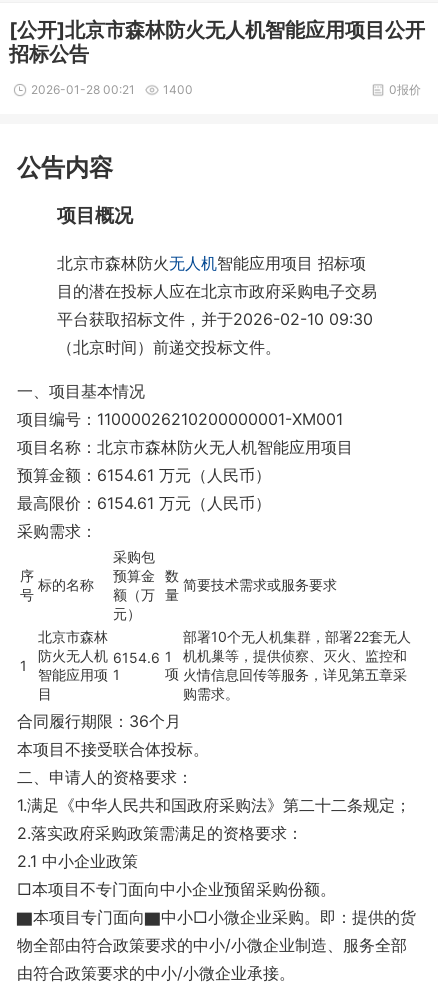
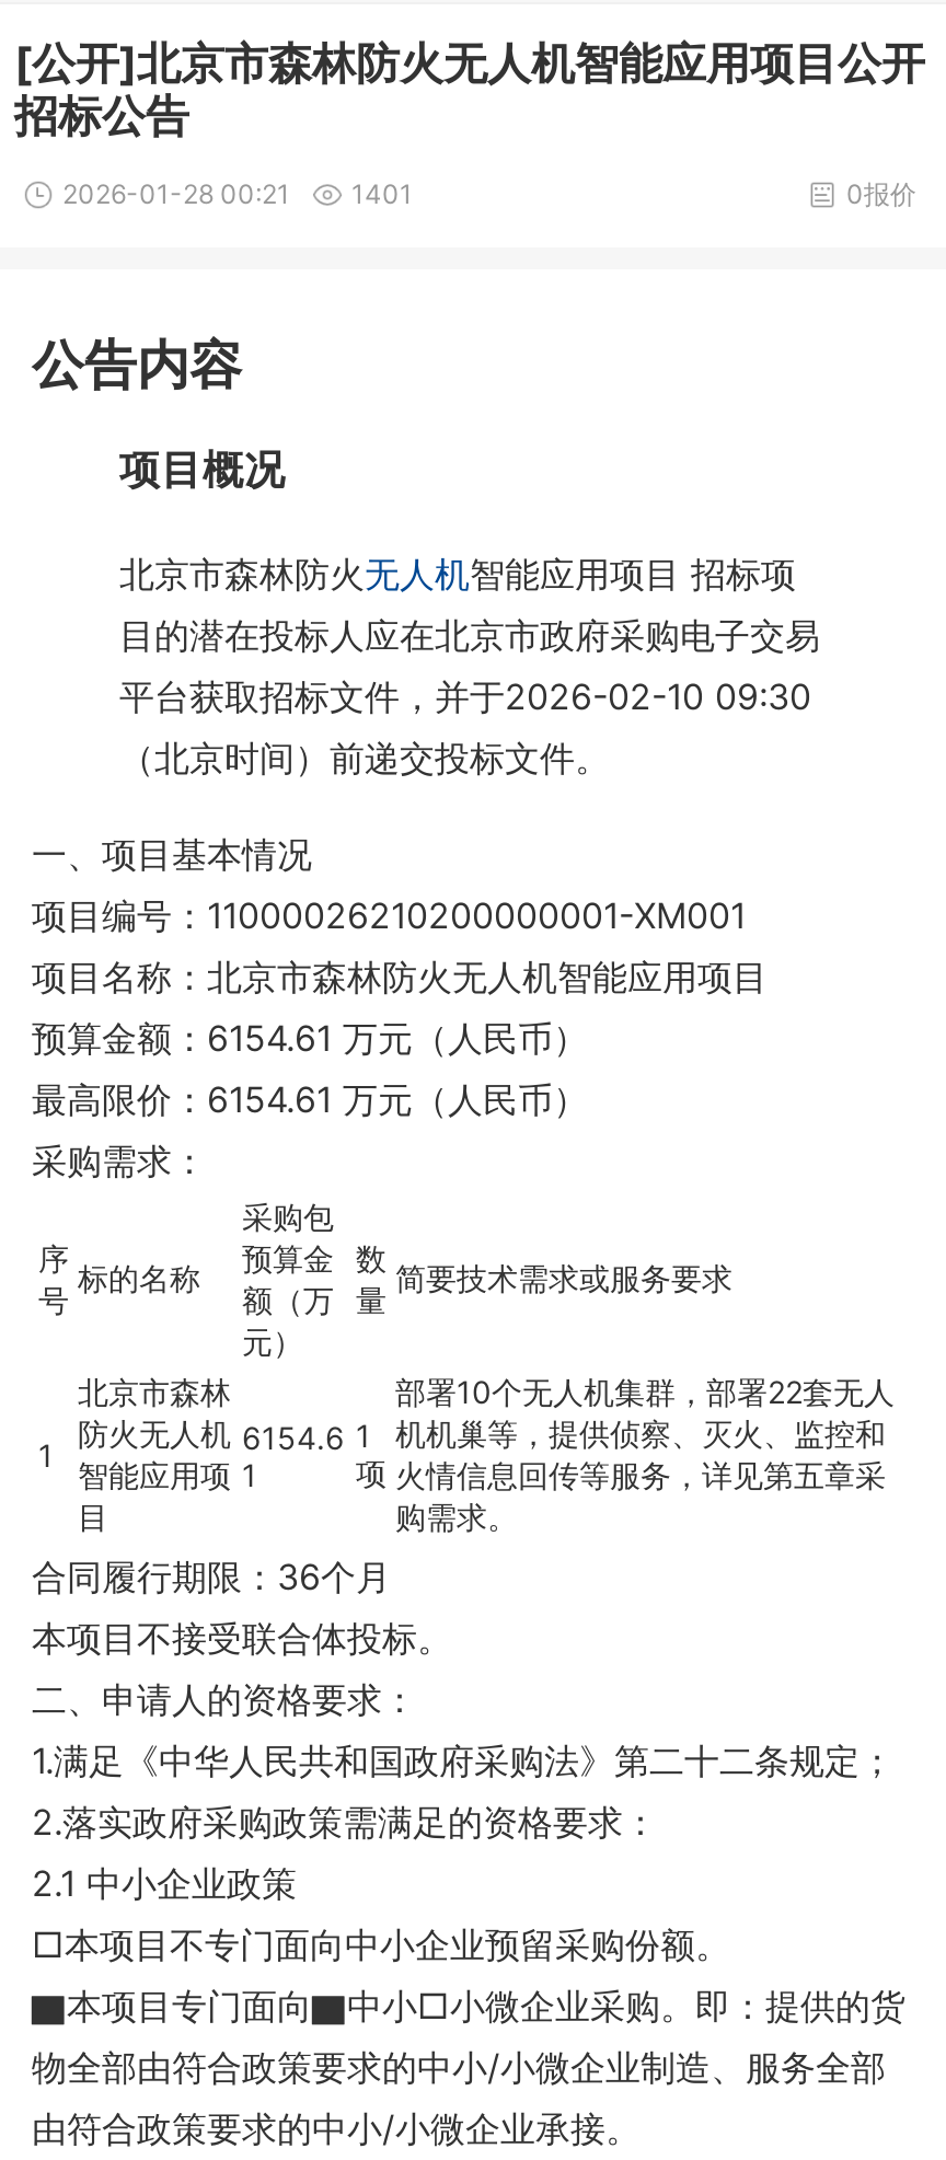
- 2026-01-28 00:21 1400
+ 2026-01-28 00:21 1401
